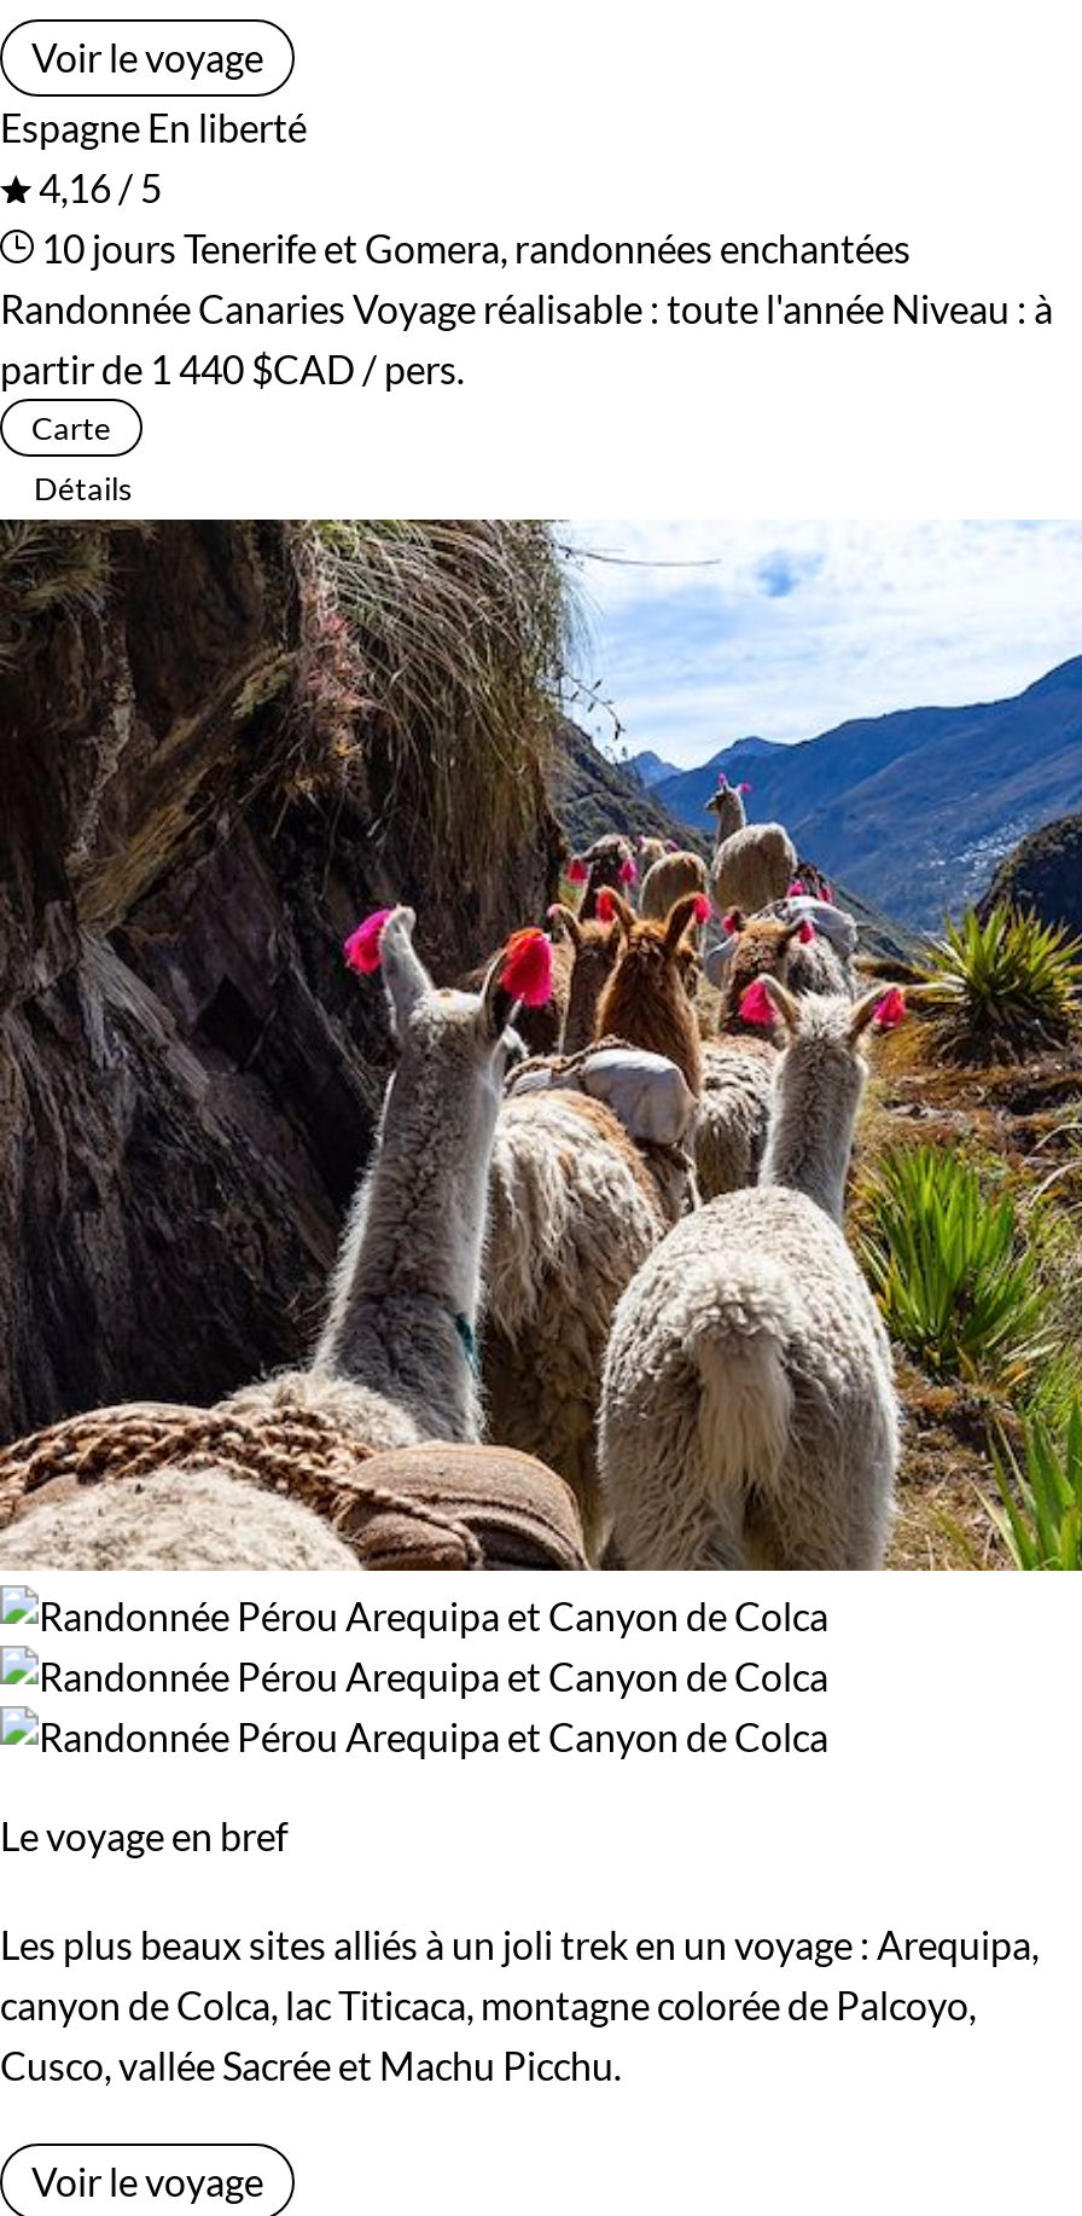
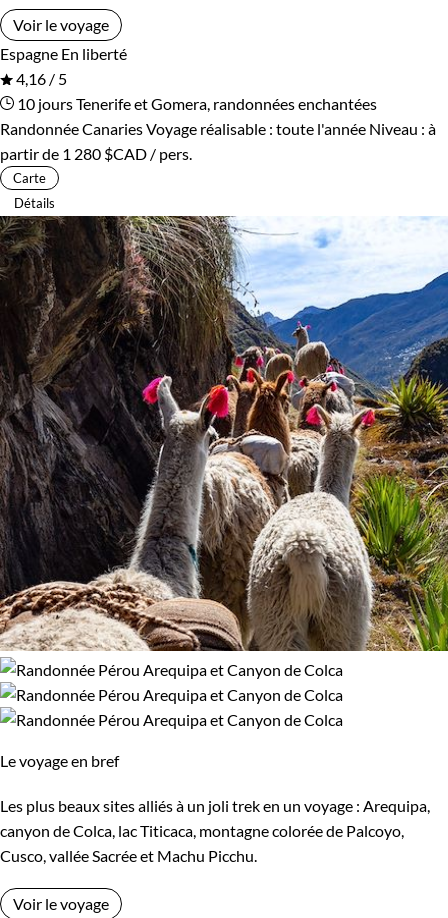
- partir de 1 440 $CAD / pers.
+ partir de 1 280 $CAD / pers.
